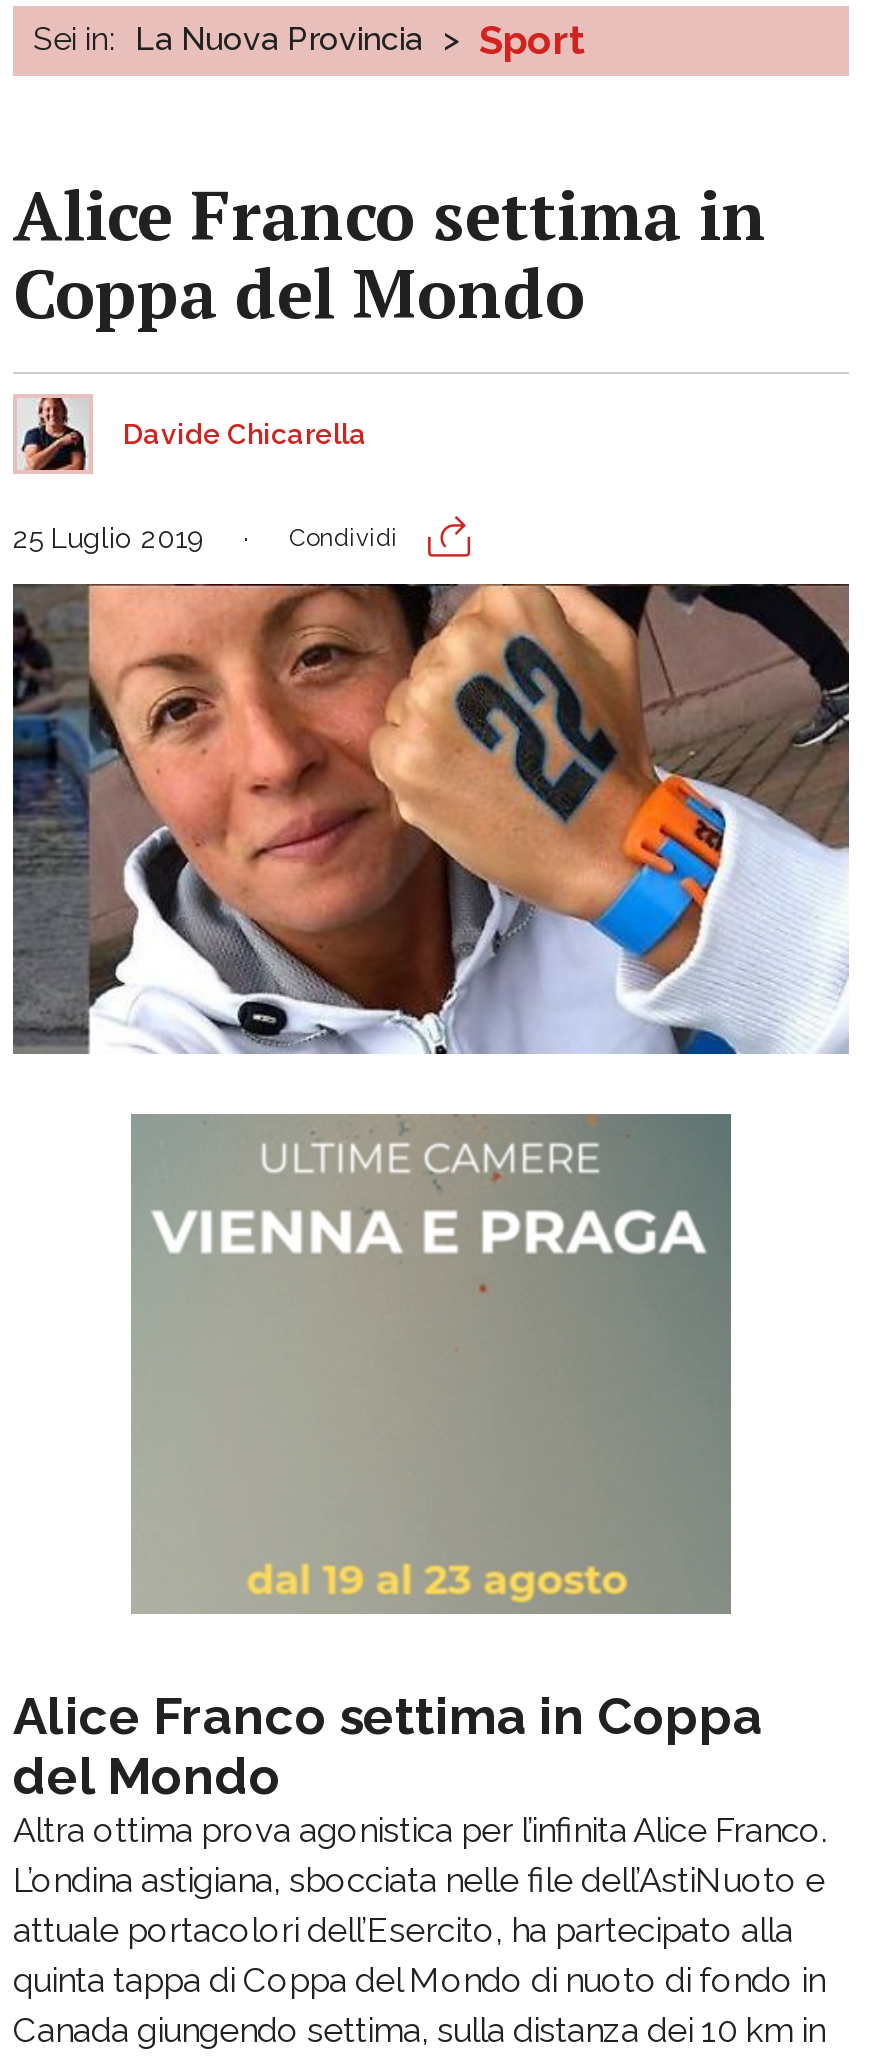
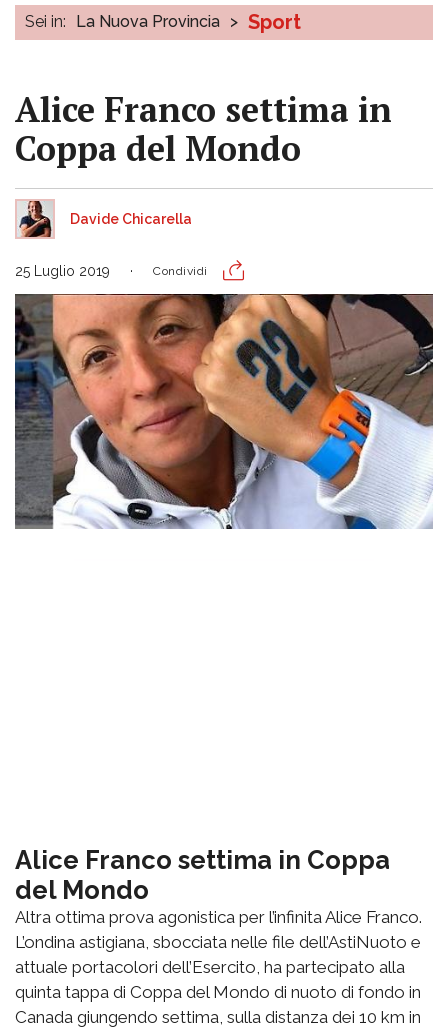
- [image]
